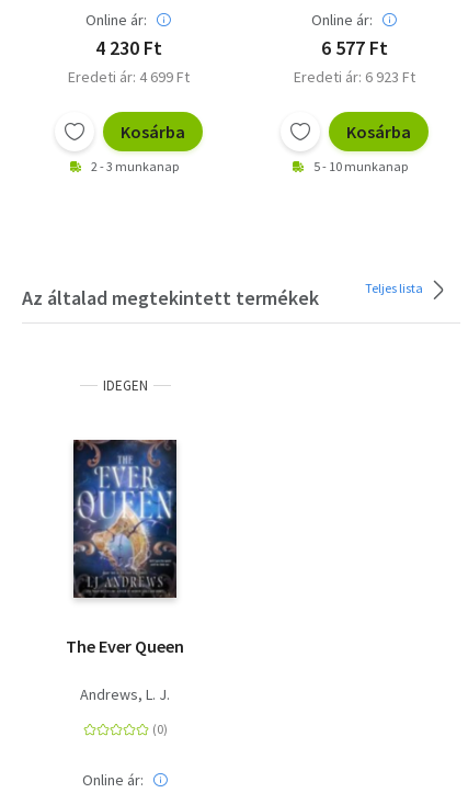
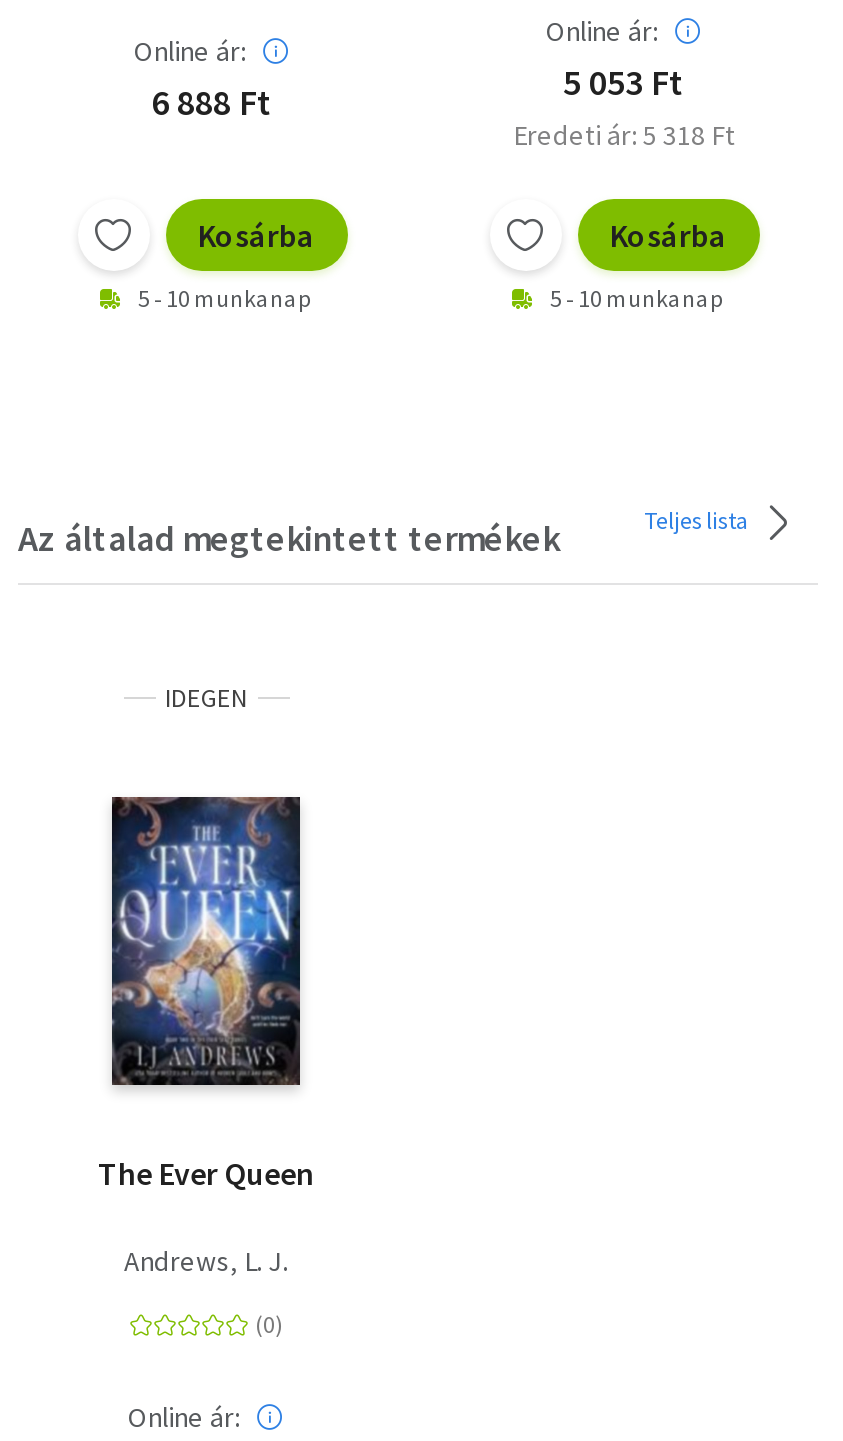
- 4 230 Ft
- Eredeti ár: 4 699 Ft
+ 6 888 Ft

- 6 577 Ft
+ 5 053 Ft

- Eredeti ár: 6 923 Ft
+ Eredeti ár: 5 318 Ft

- 2 - 3 munkanap
+ 5 - 10 munkanap
